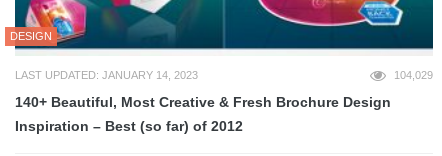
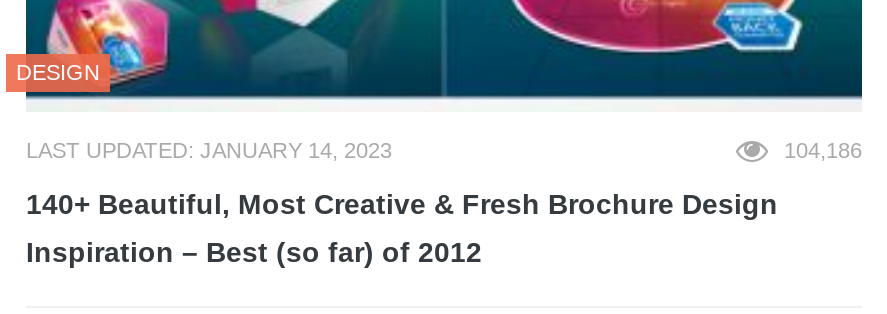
- 104,029
+ 104,186
